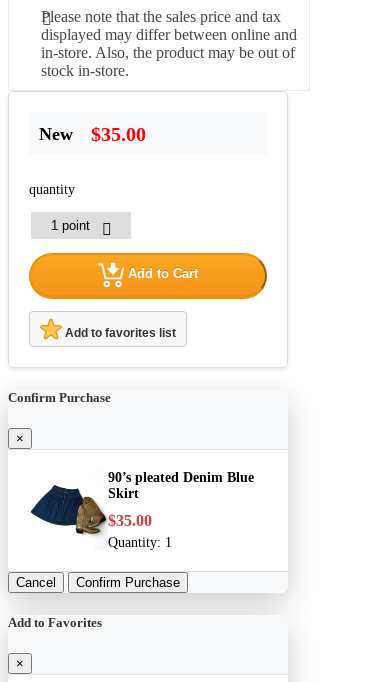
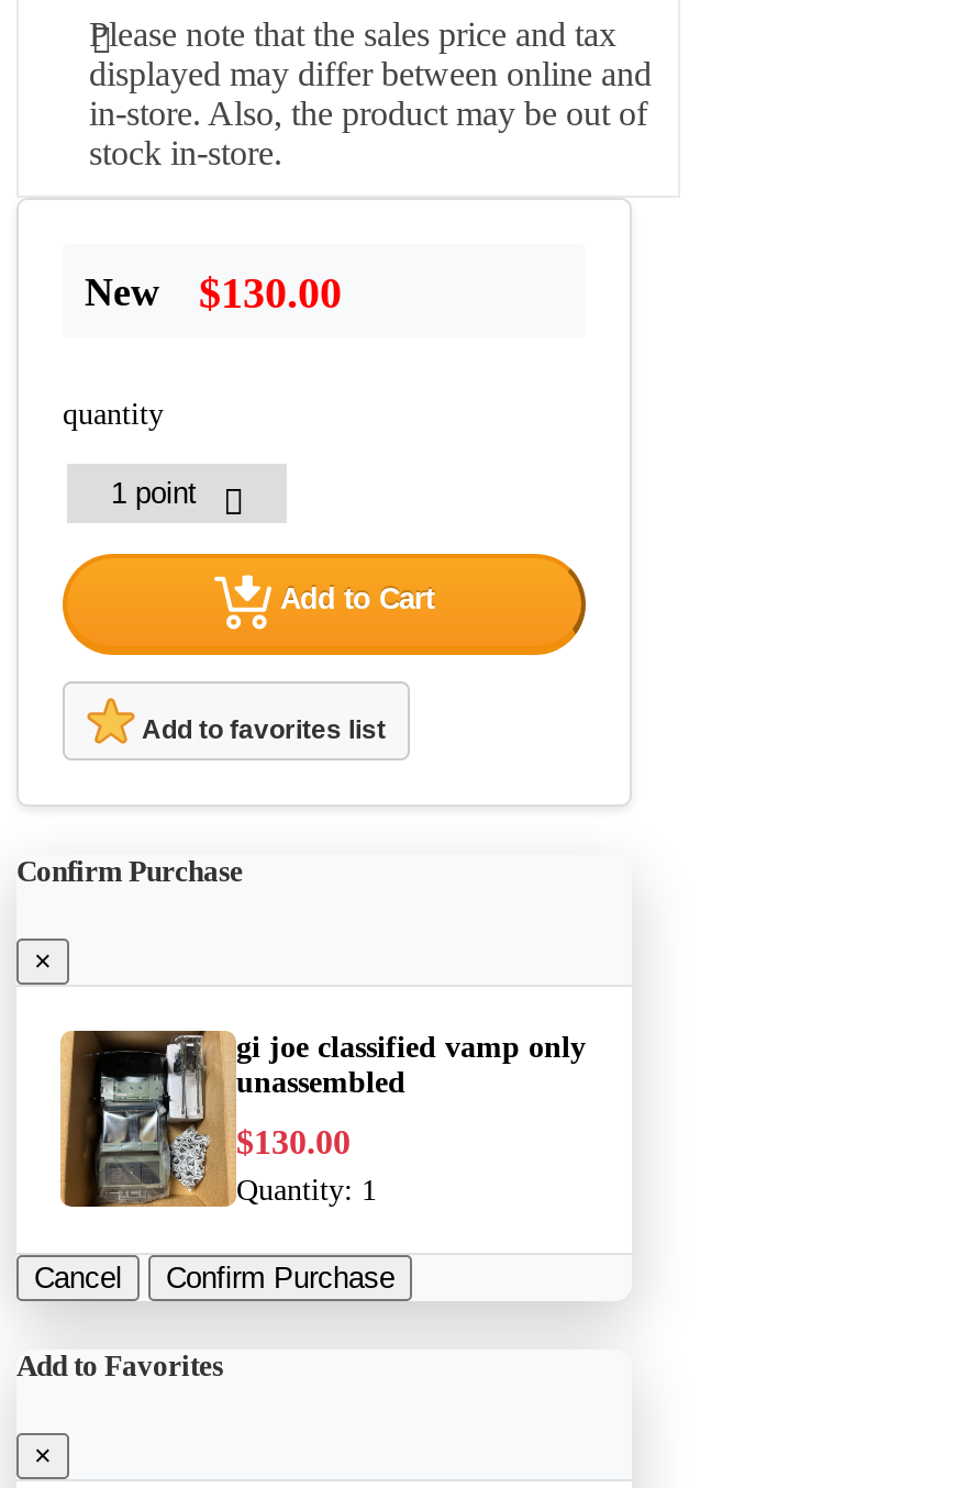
- New $35.00
+ New $130.00

- [image]
- 90’s pleated Denim Blue
- Skirt
+ [image]
+ gi joe classified vamp only
+ unassembled

- $35.00
+ $130.00
